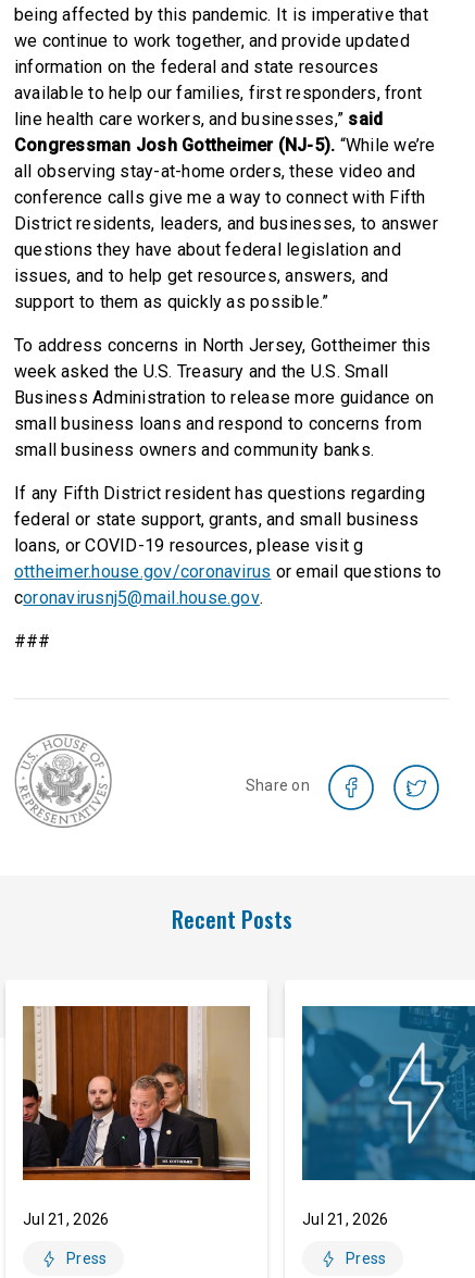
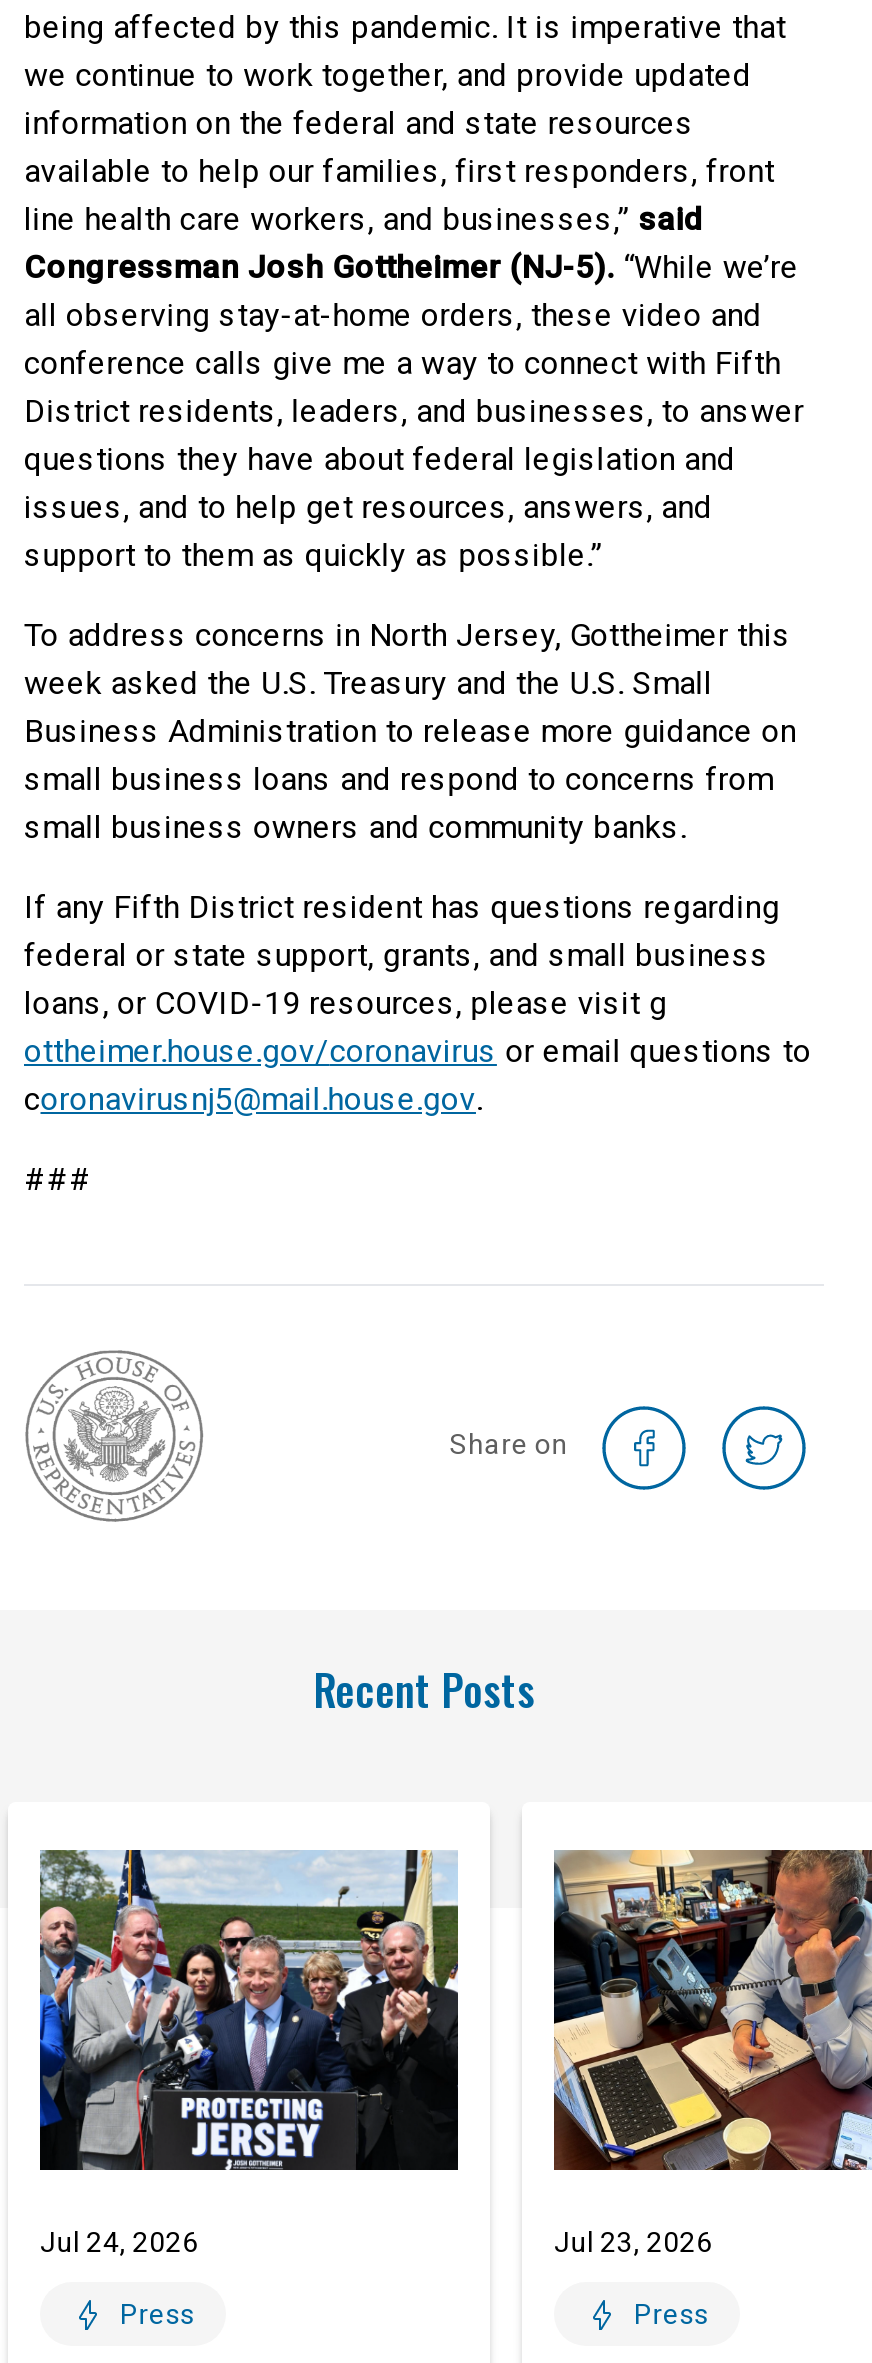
- [image]
- Jul 21, 2026
+ [image]
+ Jul 24, 2026

- [image]
- Jul 21, 2026
+ [image]
+ Jul 23, 2026
